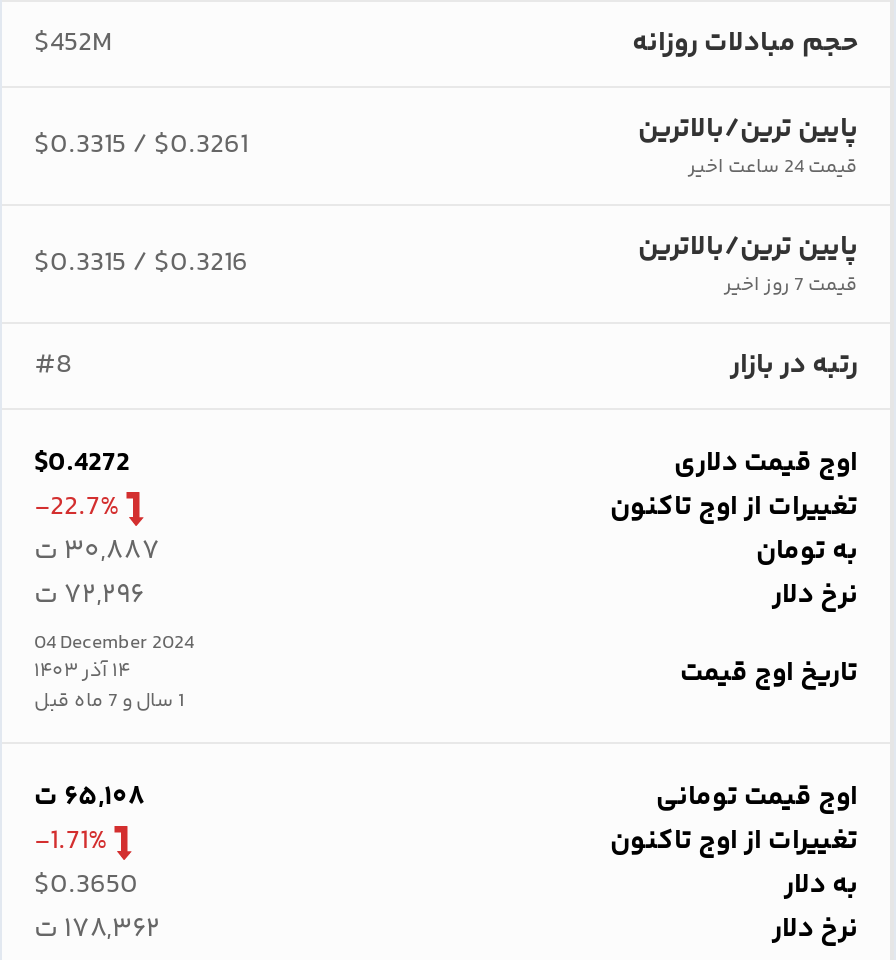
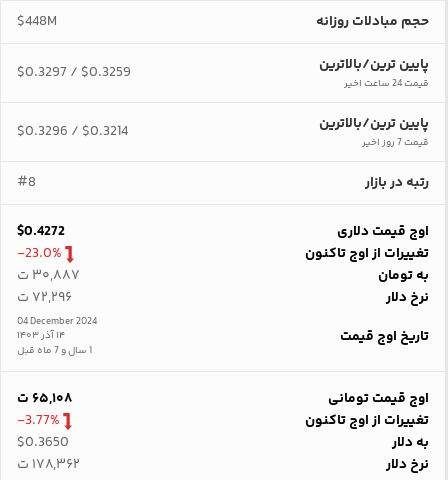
- $452M
+ $448M

- $0.3315 / $0.3261
+ $0.3297 / $0.3259

- $0.3315 / $0.3216
+ $0.3296 / $0.3214

- -22.7%
+ -23.0%

- -1.71%
+ -3.77%
